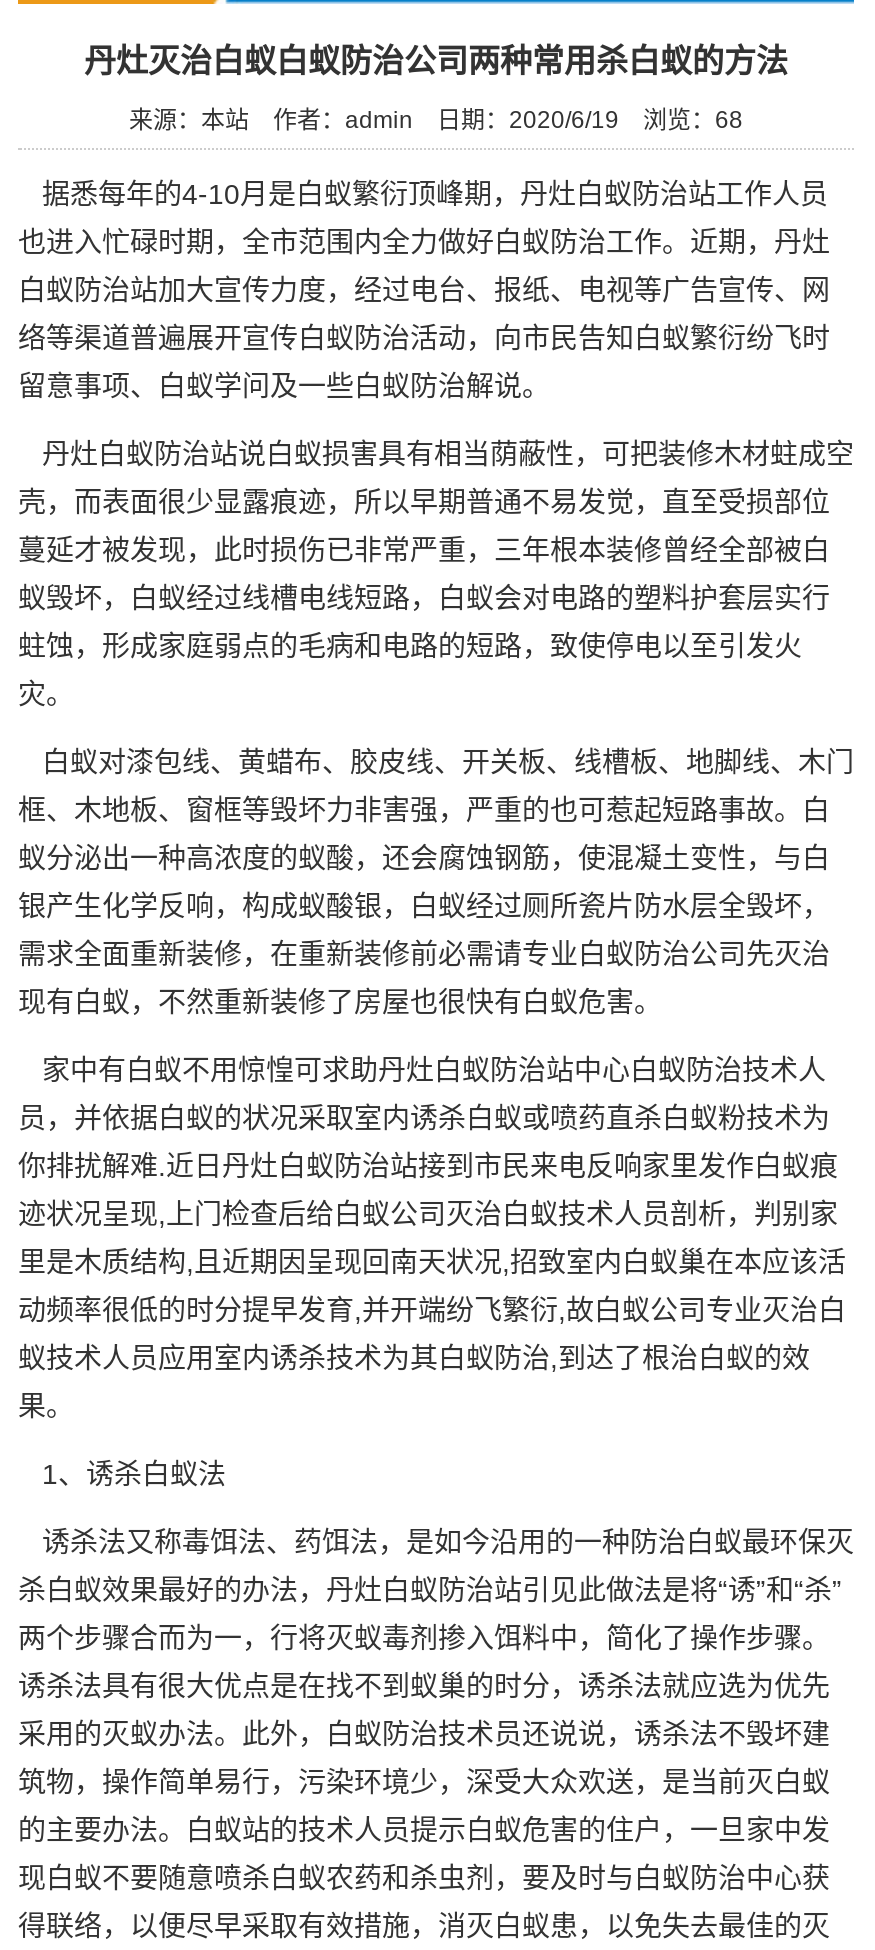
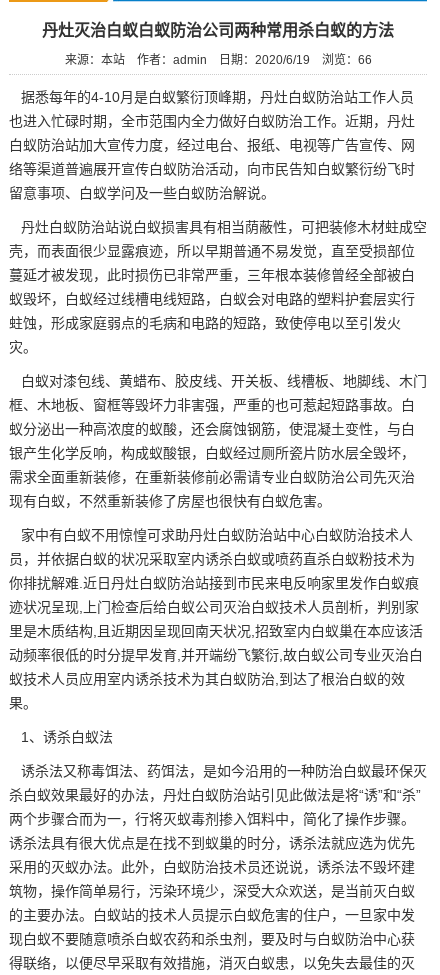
- 来源：本站 作者：admin 日期：2020/6/19 浏览：68
+ 来源：本站 作者：admin 日期：2020/6/19 浏览：66
